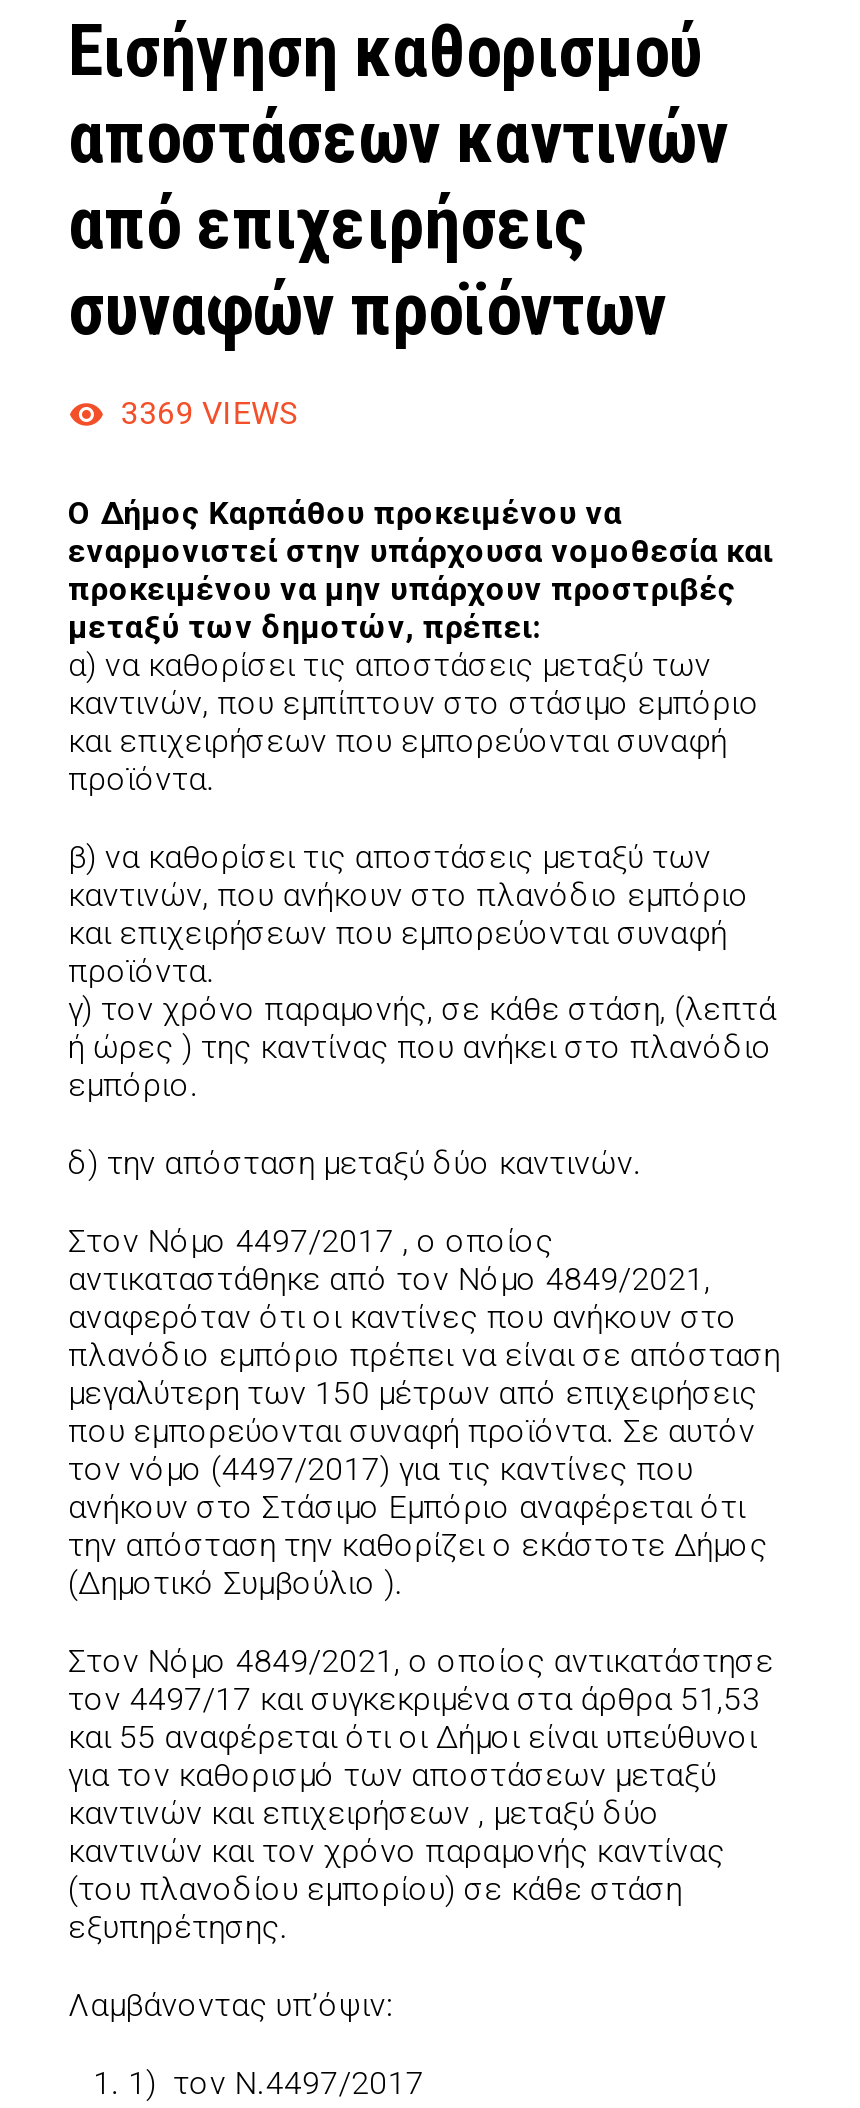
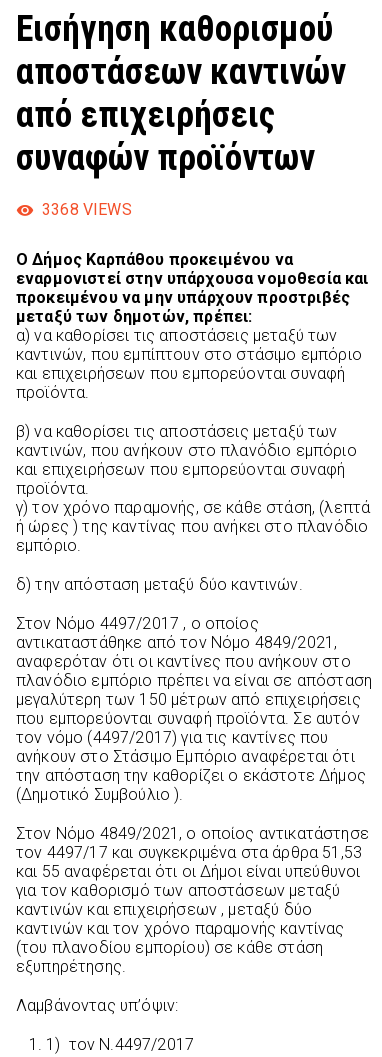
- 3369 VIEWS
+ 3368 VIEWS
